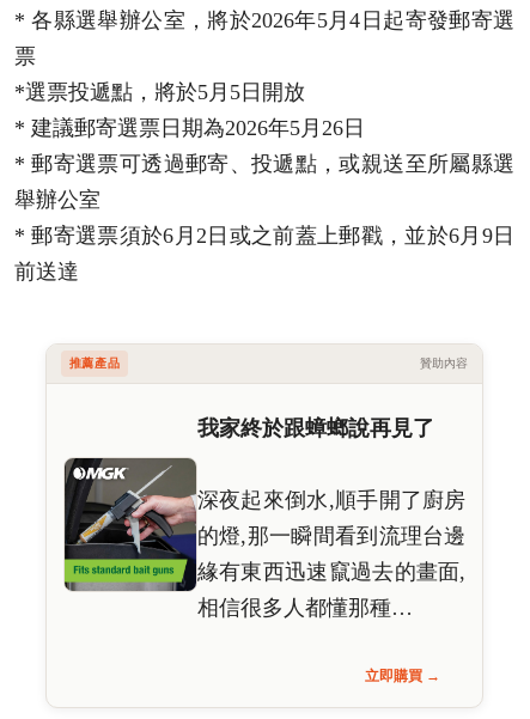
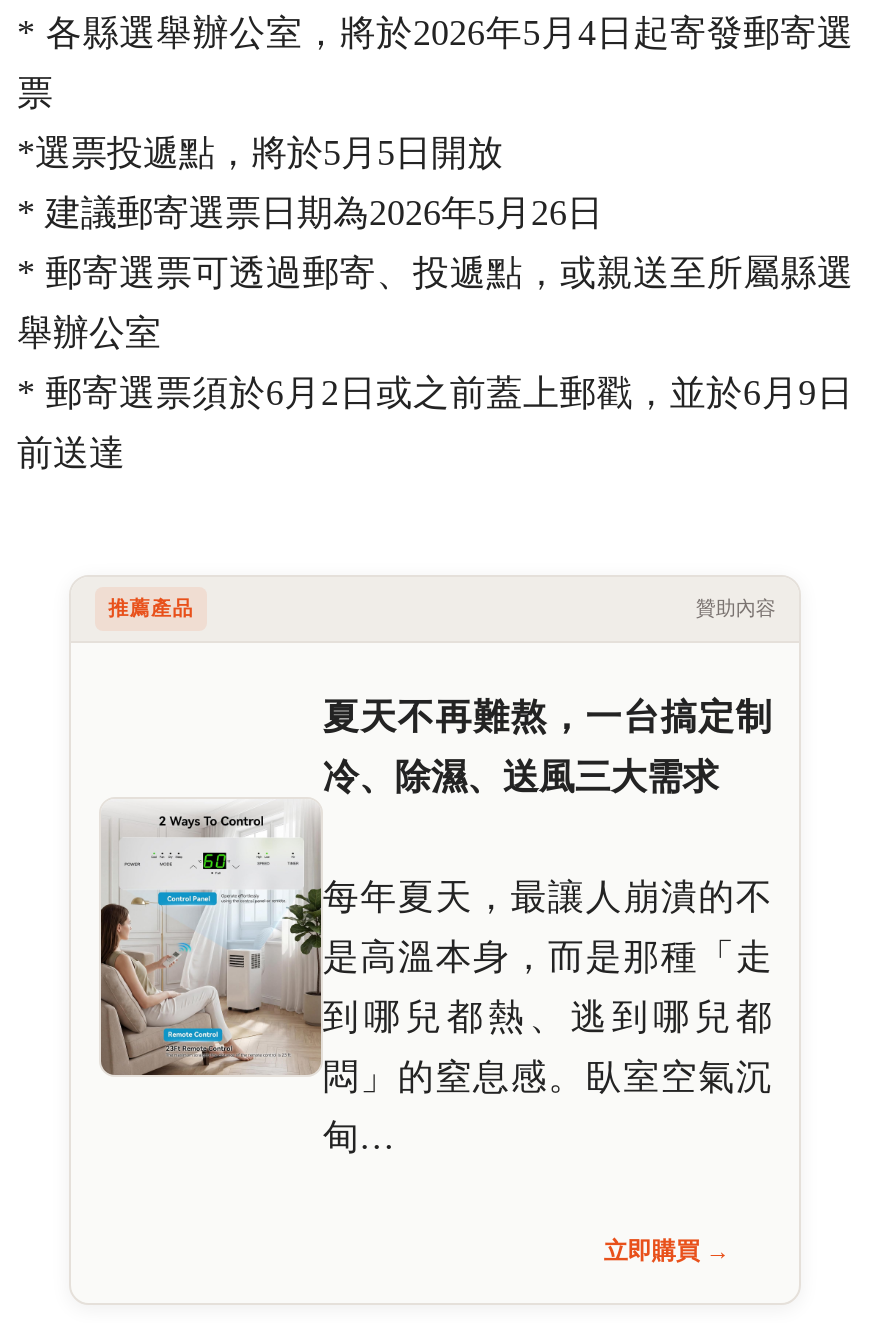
- [image]
- 我家終於跟蟑螂說再見了
- 深夜起來倒水,順手開了廚房
- 的燈,那一瞬間看到流理台邊
- 緣有東西迅速竄過去的畫面,
- 相信很多人都懂那種…
+ [image]
+ 夏天不再難熬，一台搞定制
+ 冷、除濕、送風三大需求
+ 每年夏天，最讓人崩潰的不
+ 是高溫本身，而是那種「走
+ 到哪兒都熱、逃到哪兒都
+ 悶」的窒息感。臥室空氣沉
+ 甸…
